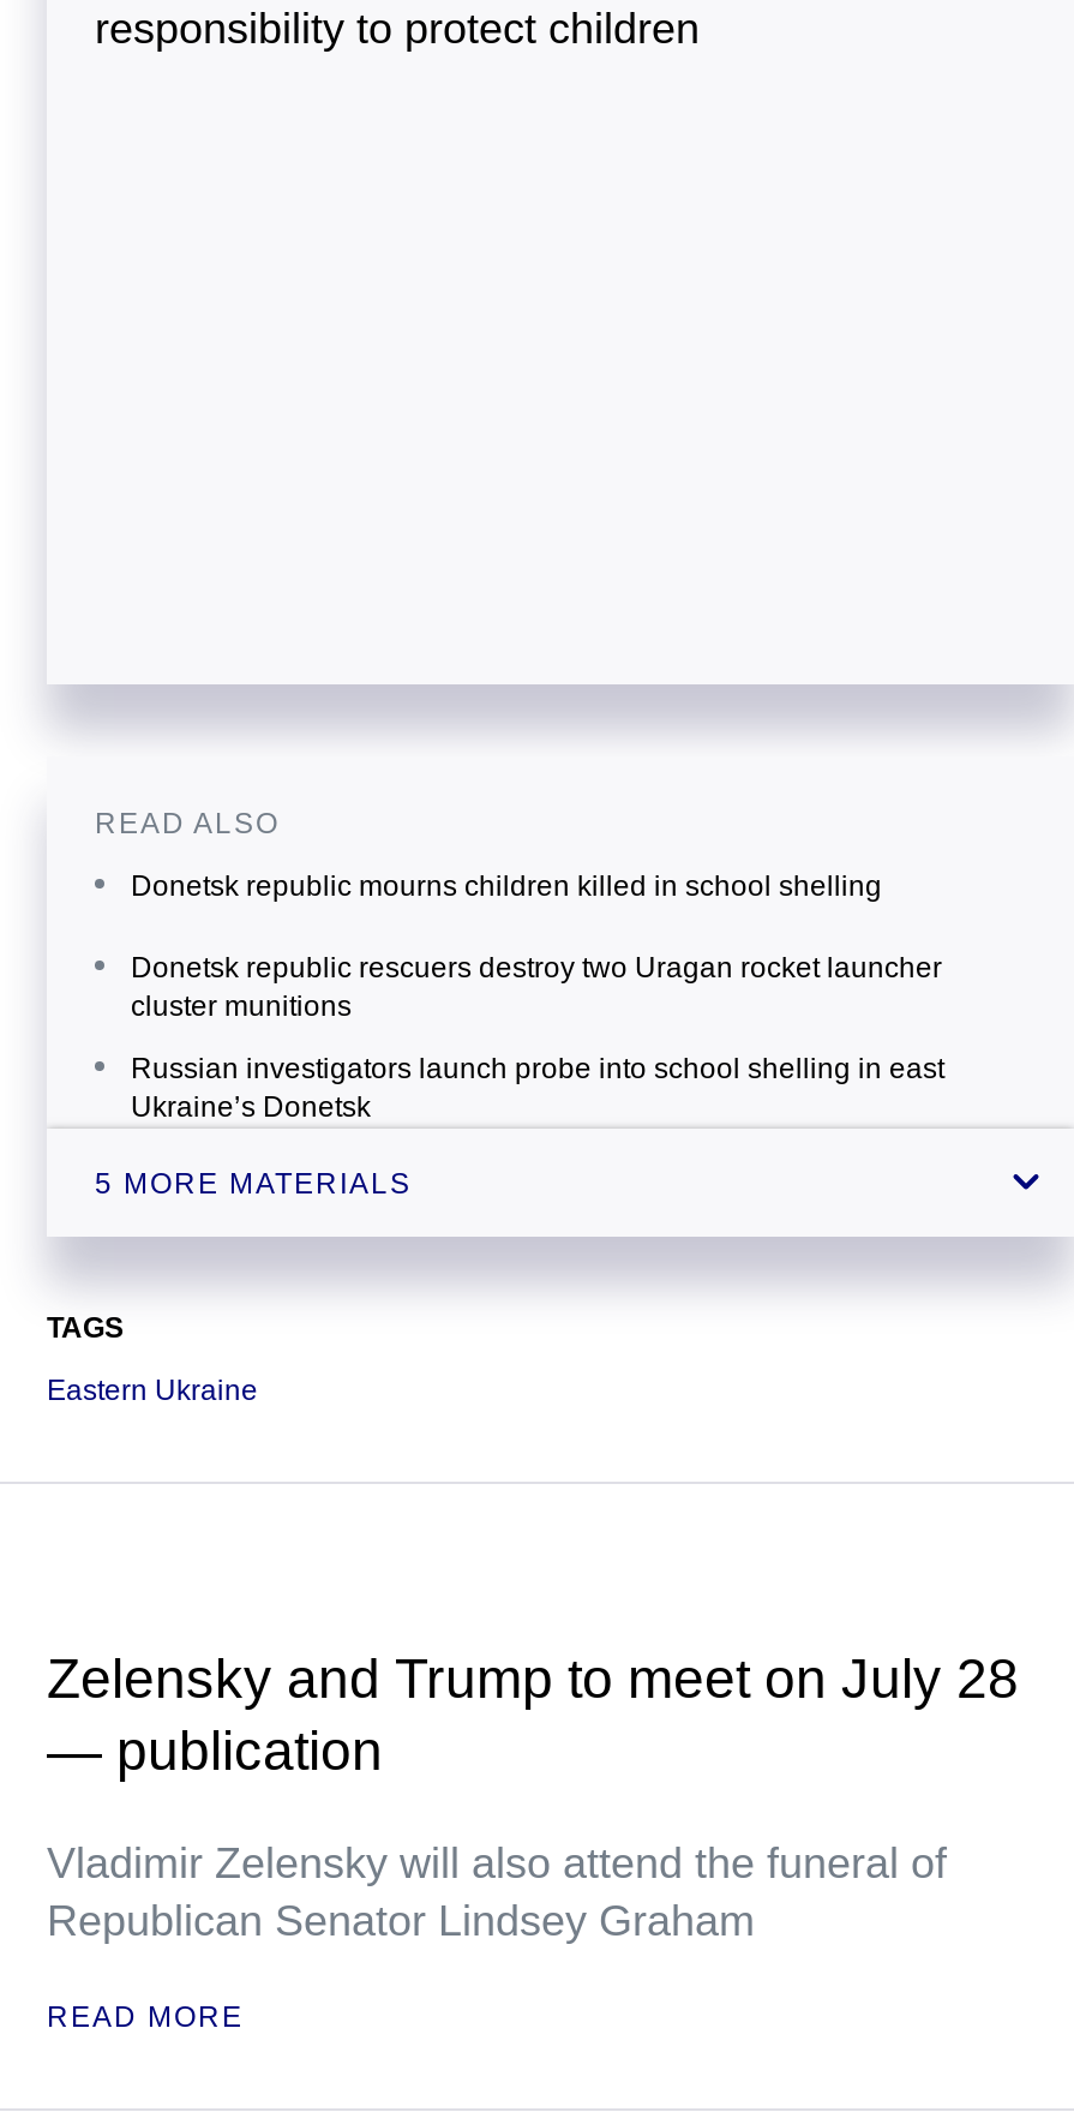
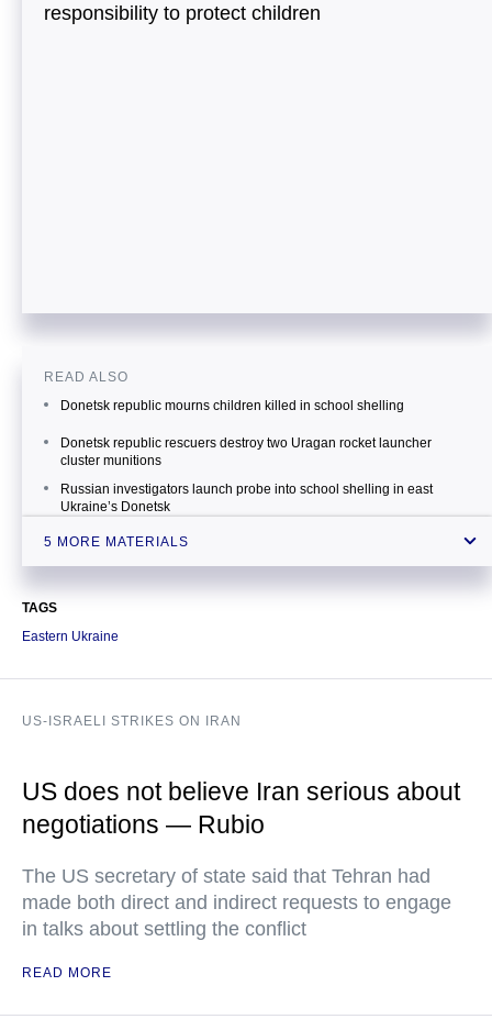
- Zelensky and Trump to meet on July 28
- — publication
- Vladimir Zelensky will also attend the funeral of
- Republican Senator Lindsey Graham
+ US-ISRAELI STRIKES ON IRAN
+ US does not believe Iran serious about
+ negotiations — Rubio
+ The US secretary of state said that Tehran had
+ made both direct and indirect requests to engage
+ in talks about settling the conflict
